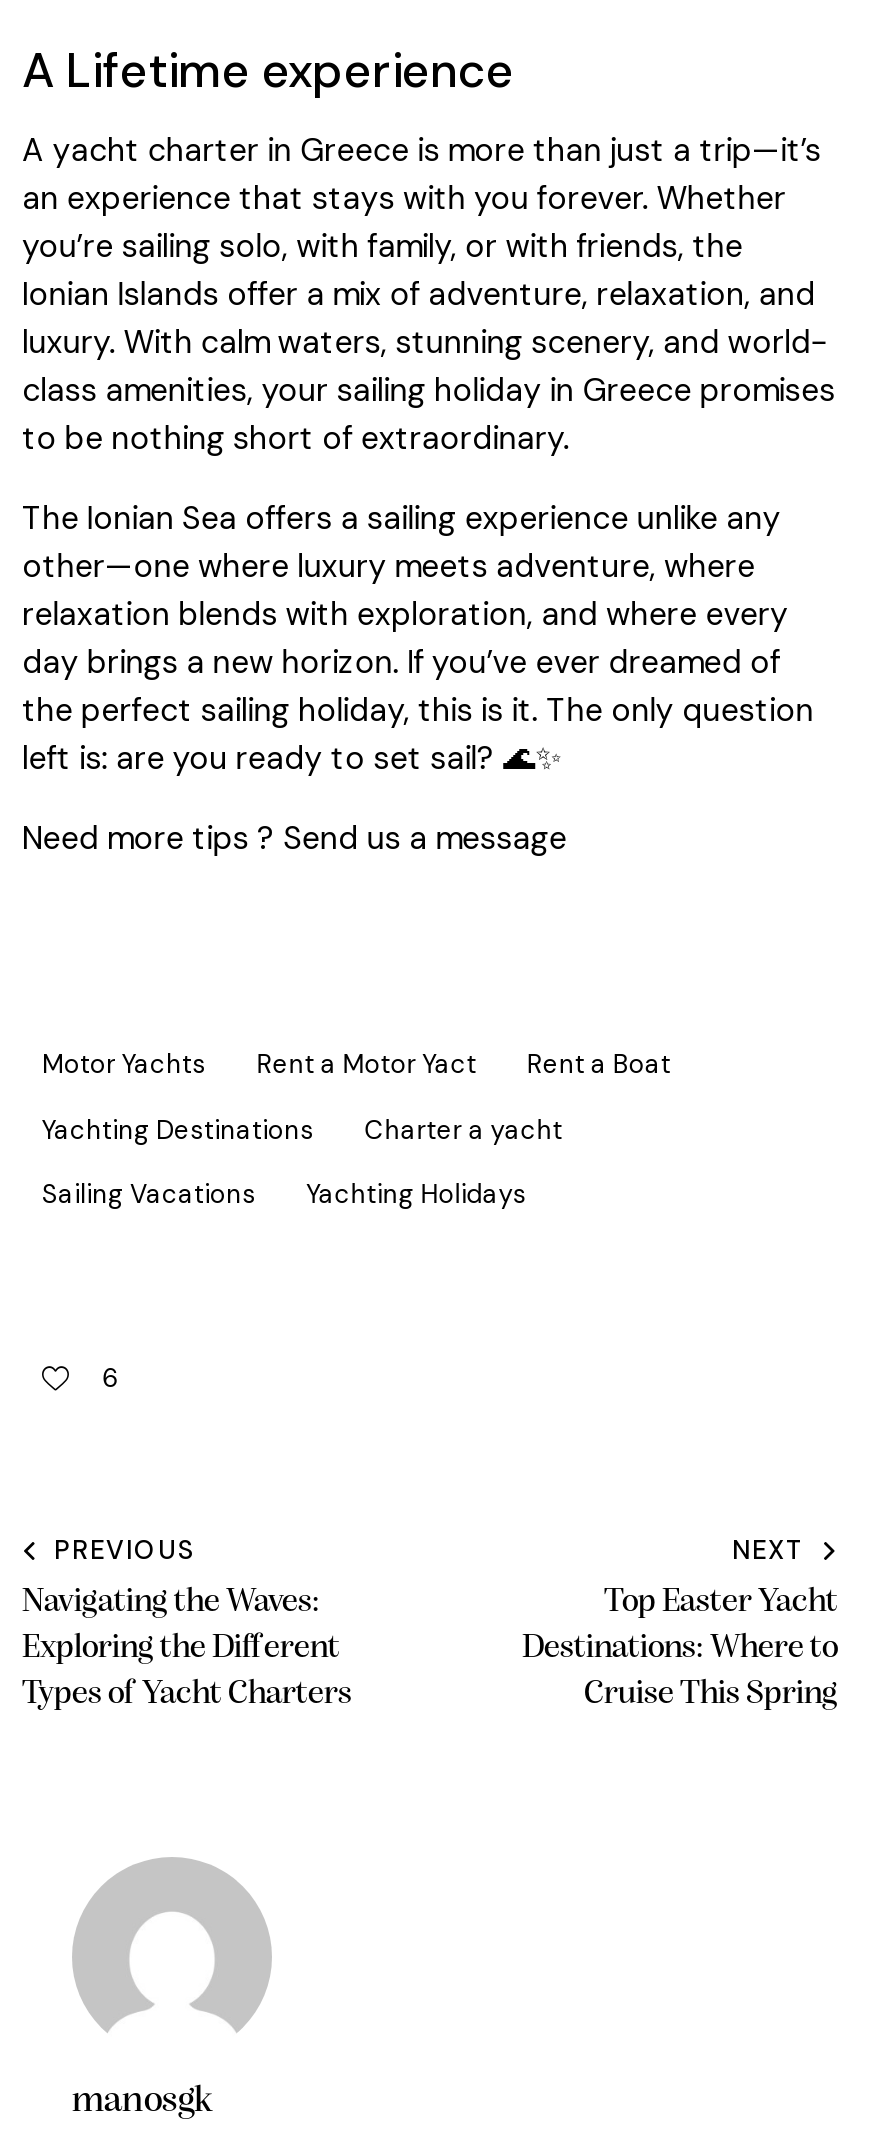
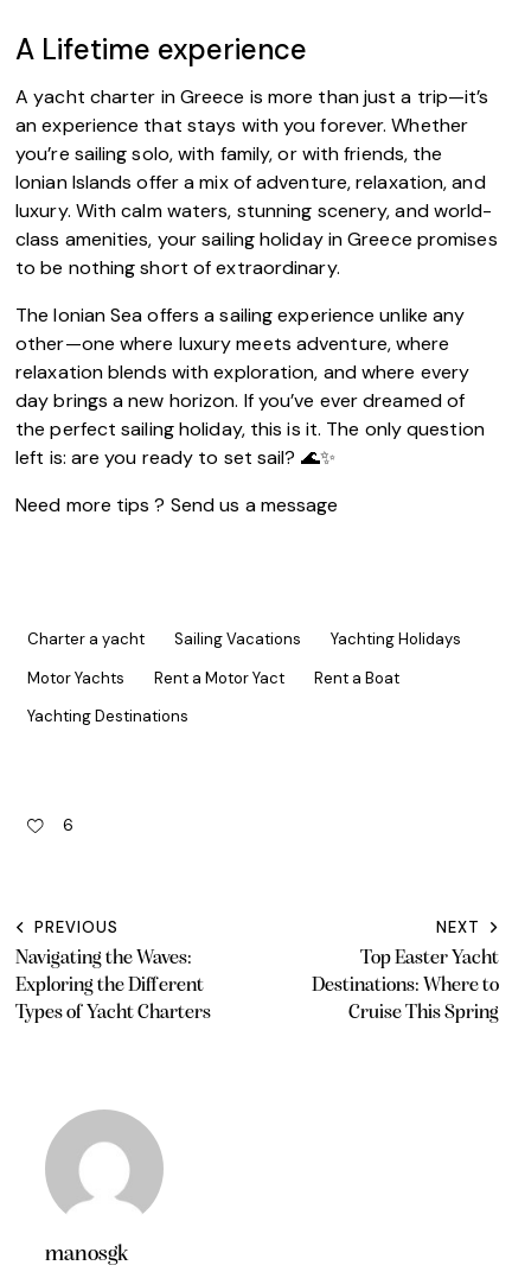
moved down: Motor Yachts | Rent a Motor Yact | Rent a Boat | Yachting Destinations

moved up: Charter a yacht | Sailing Vacations | Yachting Holidays
